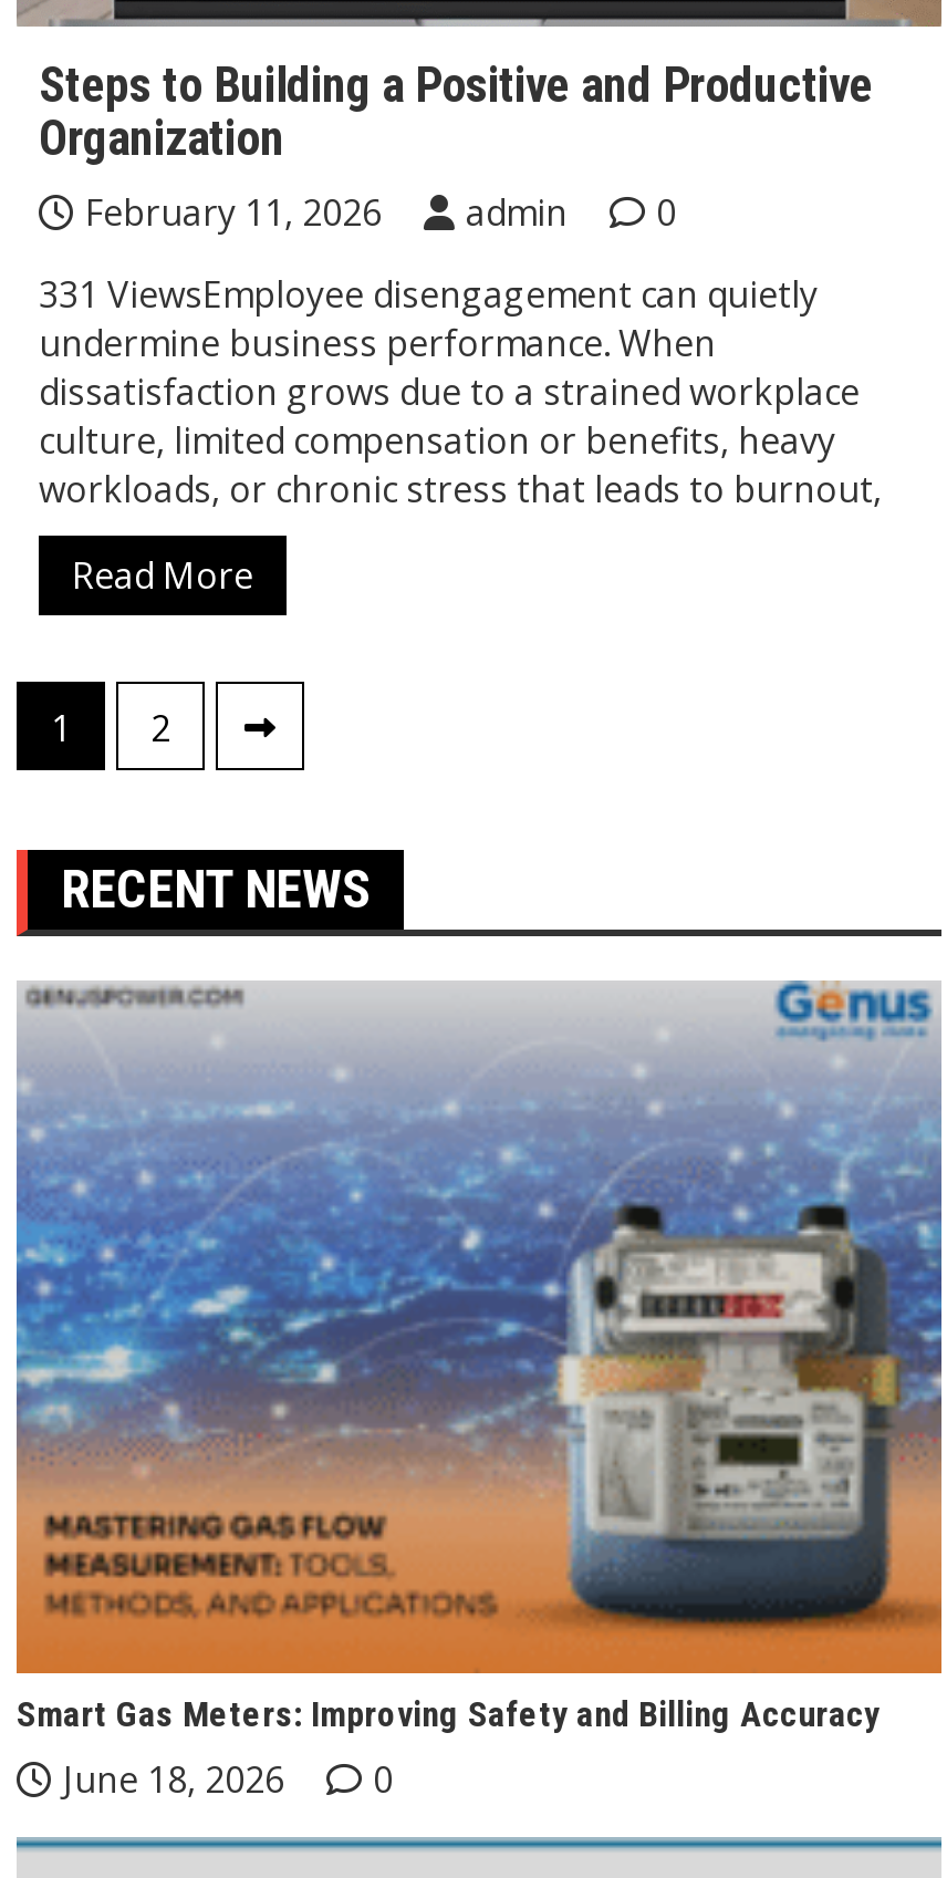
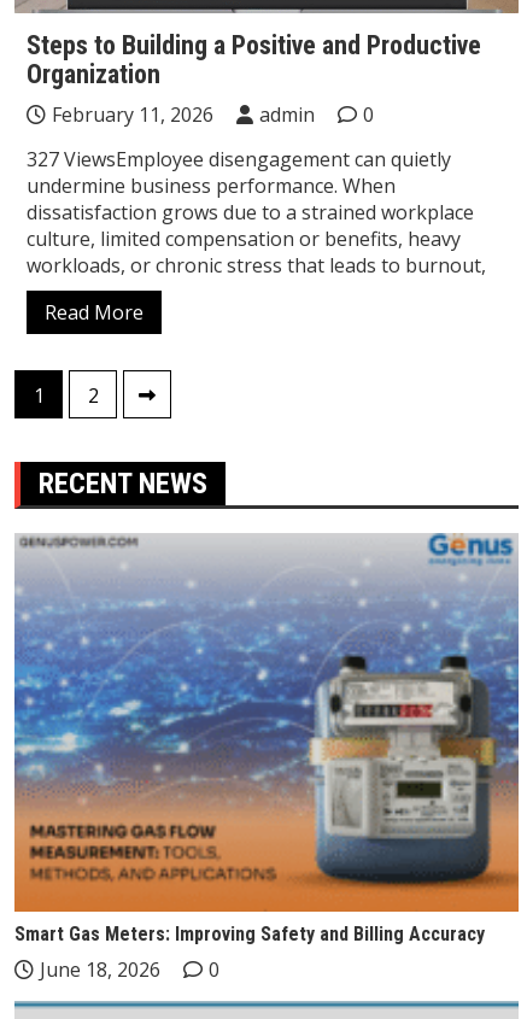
- 331 ViewsEmployee disengagement can quietly
+ 327 ViewsEmployee disengagement can quietly
